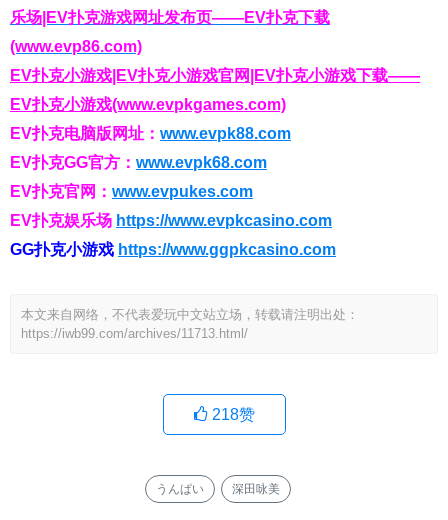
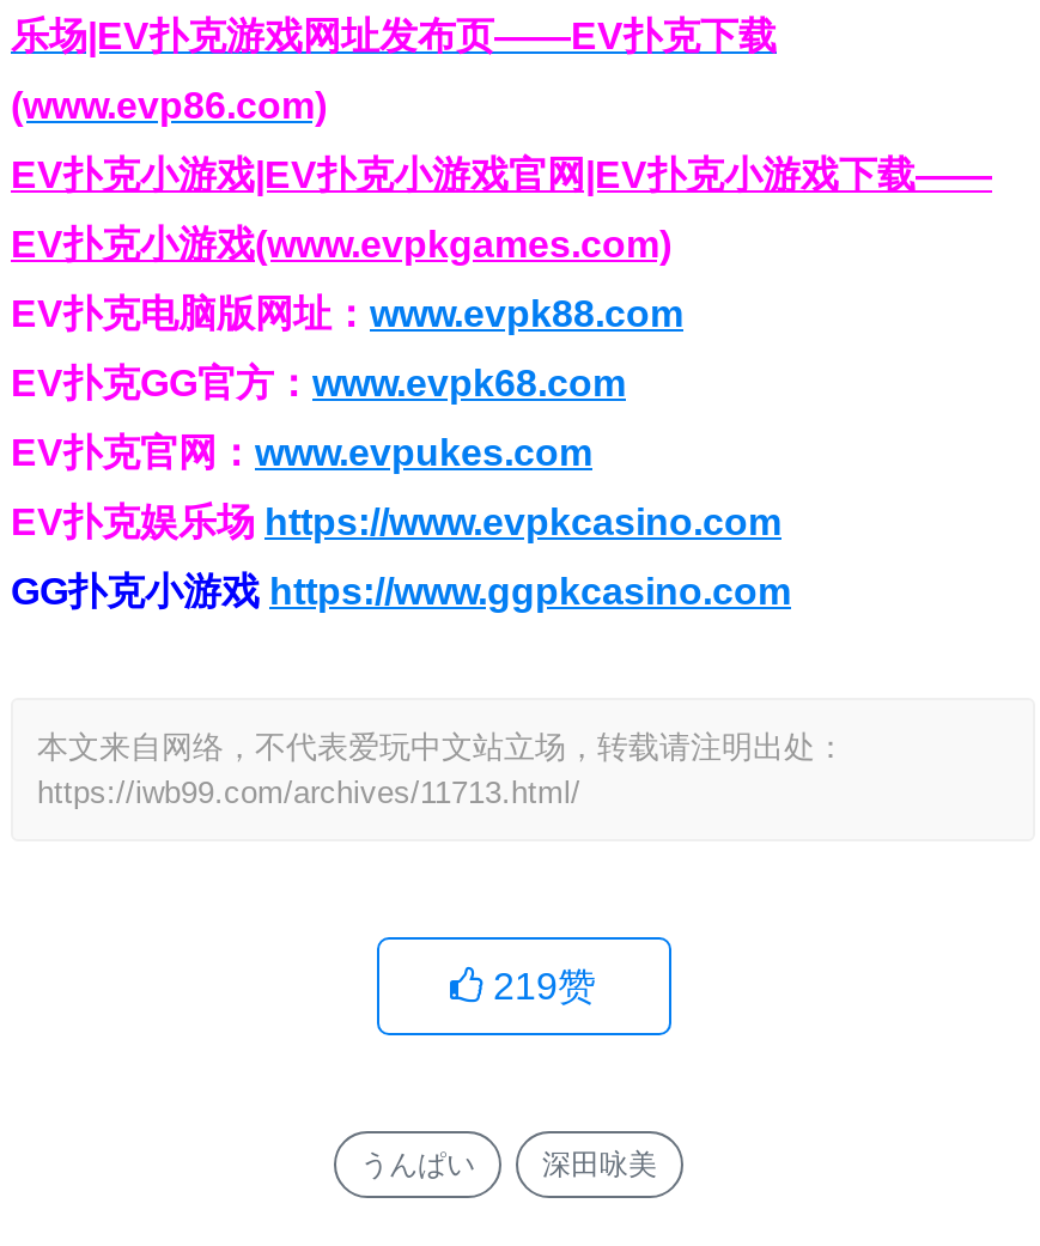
- 218赞
+ 219赞
